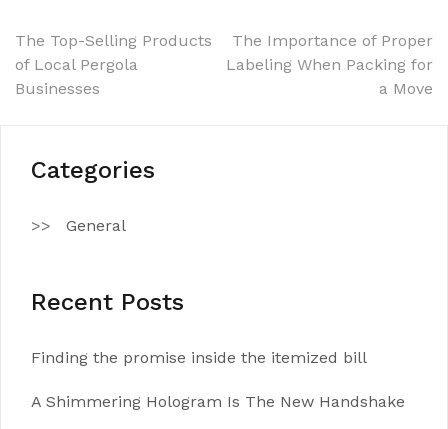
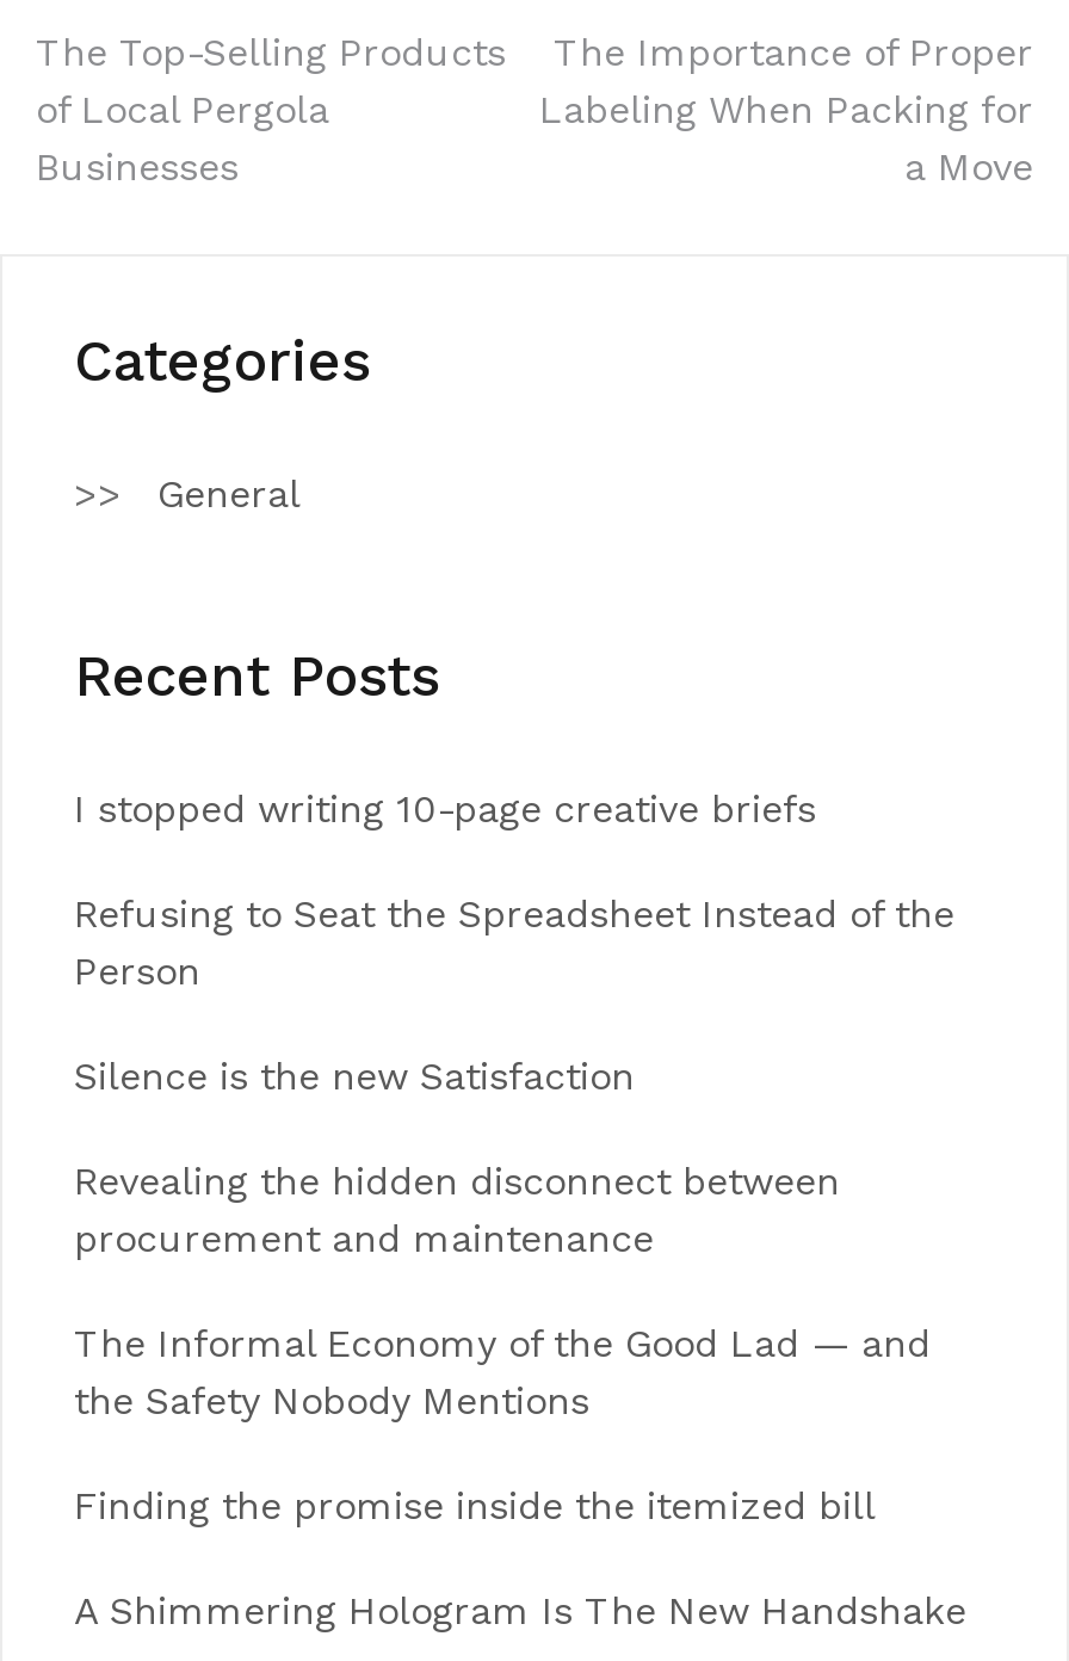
+ I stopped writing 10-page creative briefs
+ Refusing to Seat the Spreadsheet Instead of the
+ Person
+ Silence is the new Satisfaction
+ Revealing the hidden disconnect between
+ procurement and maintenance
+ The Informal Economy of the Good Lad — and
+ the Safety Nobody Mentions
